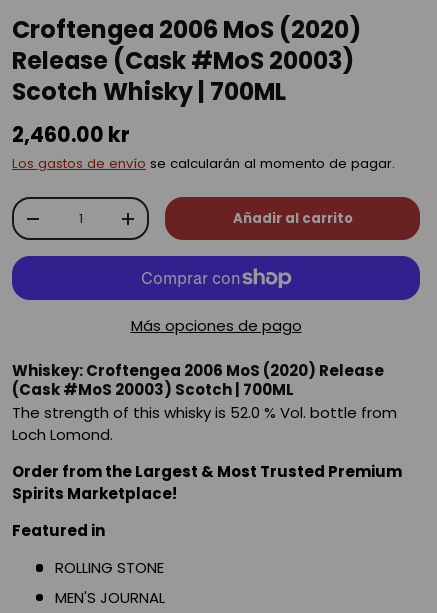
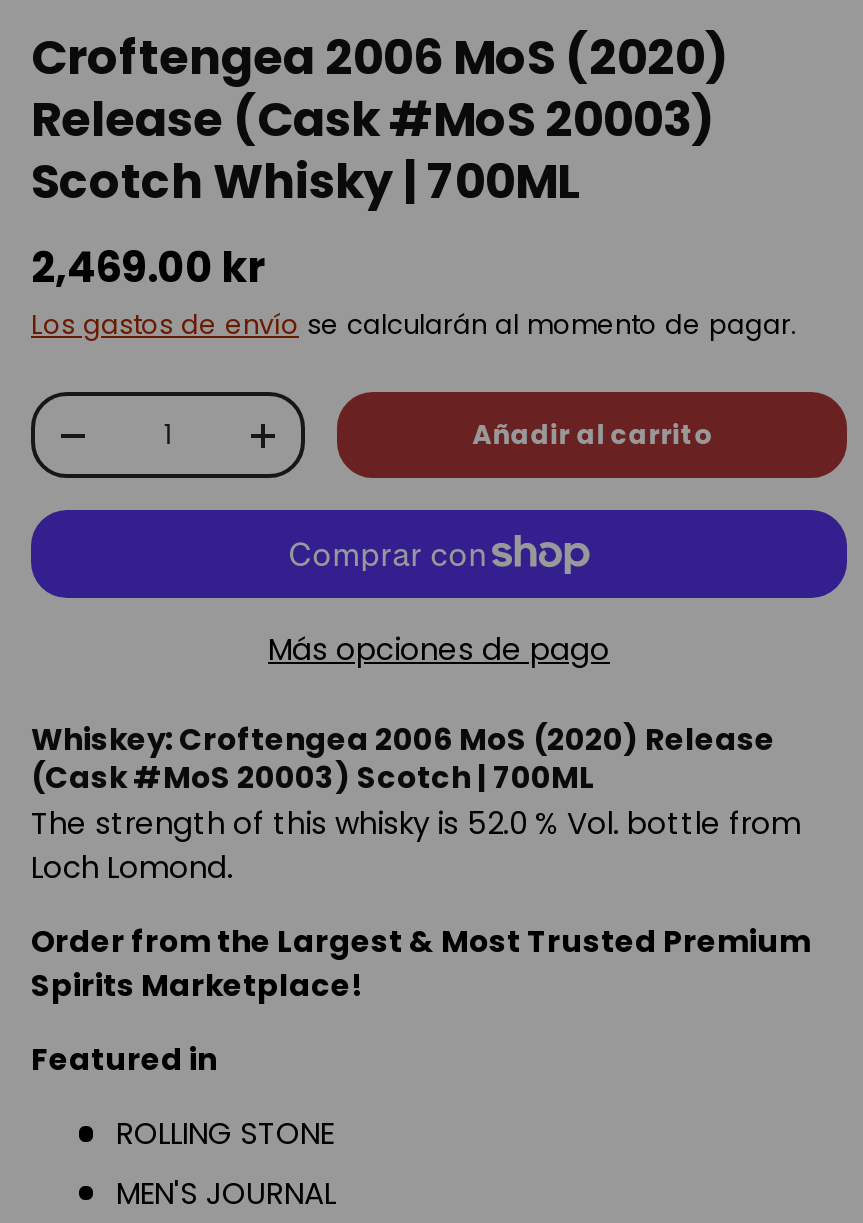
- 2,460.00 kr
+ 2,469.00 kr
